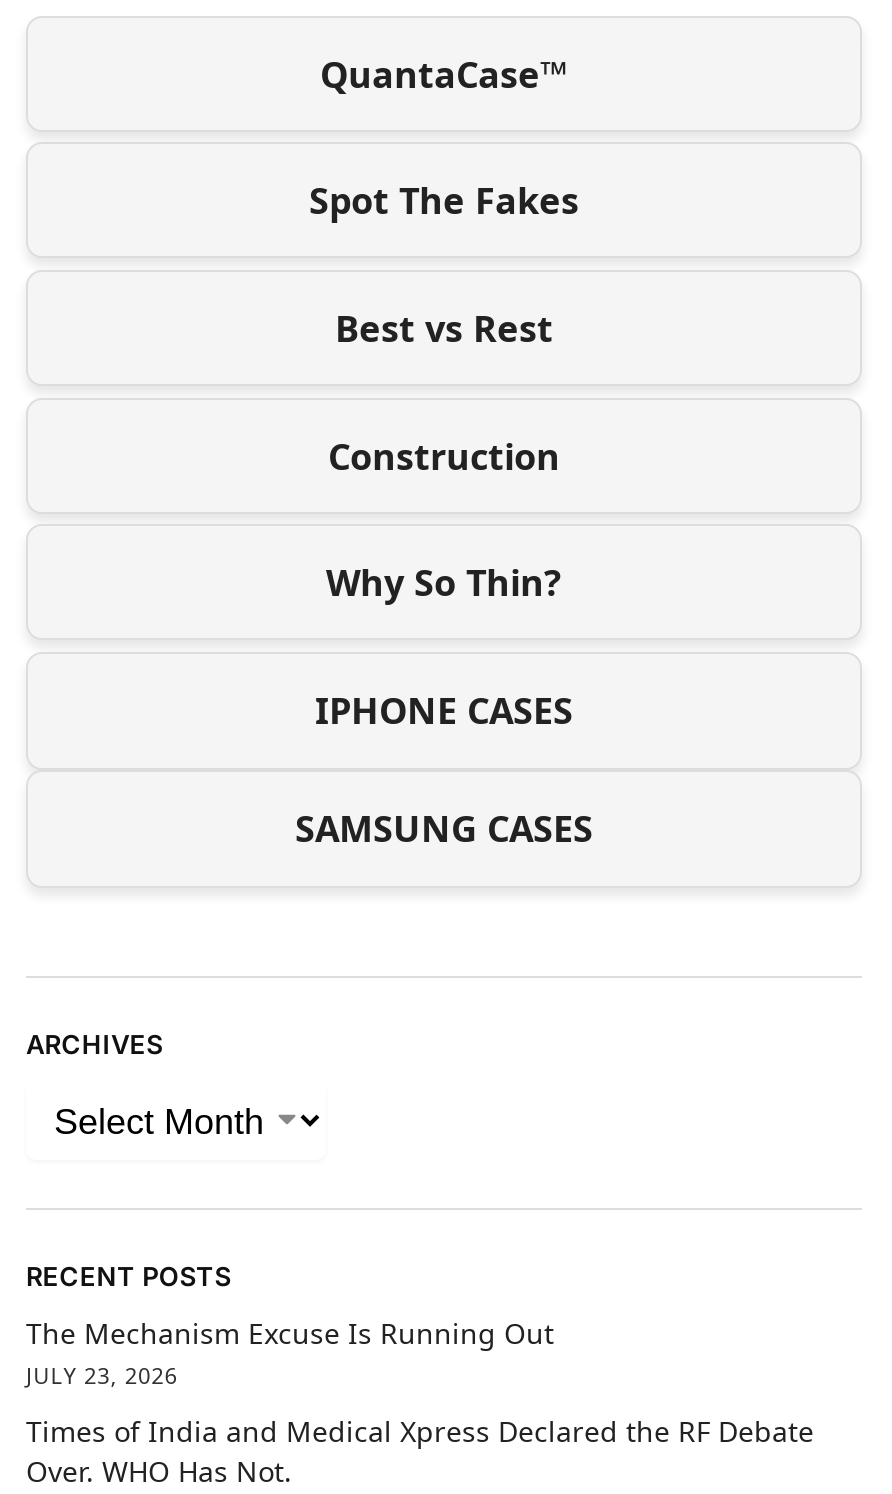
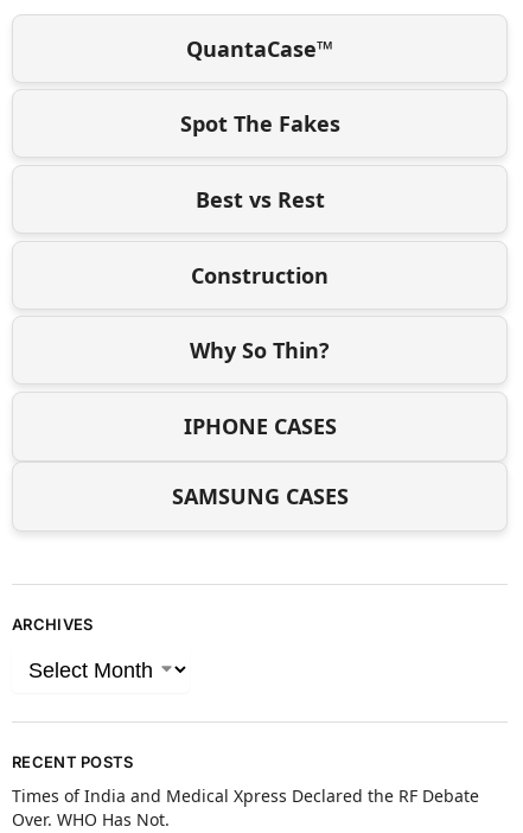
- The Mechanism Excuse Is Running Out
- JULY 23, 2026
